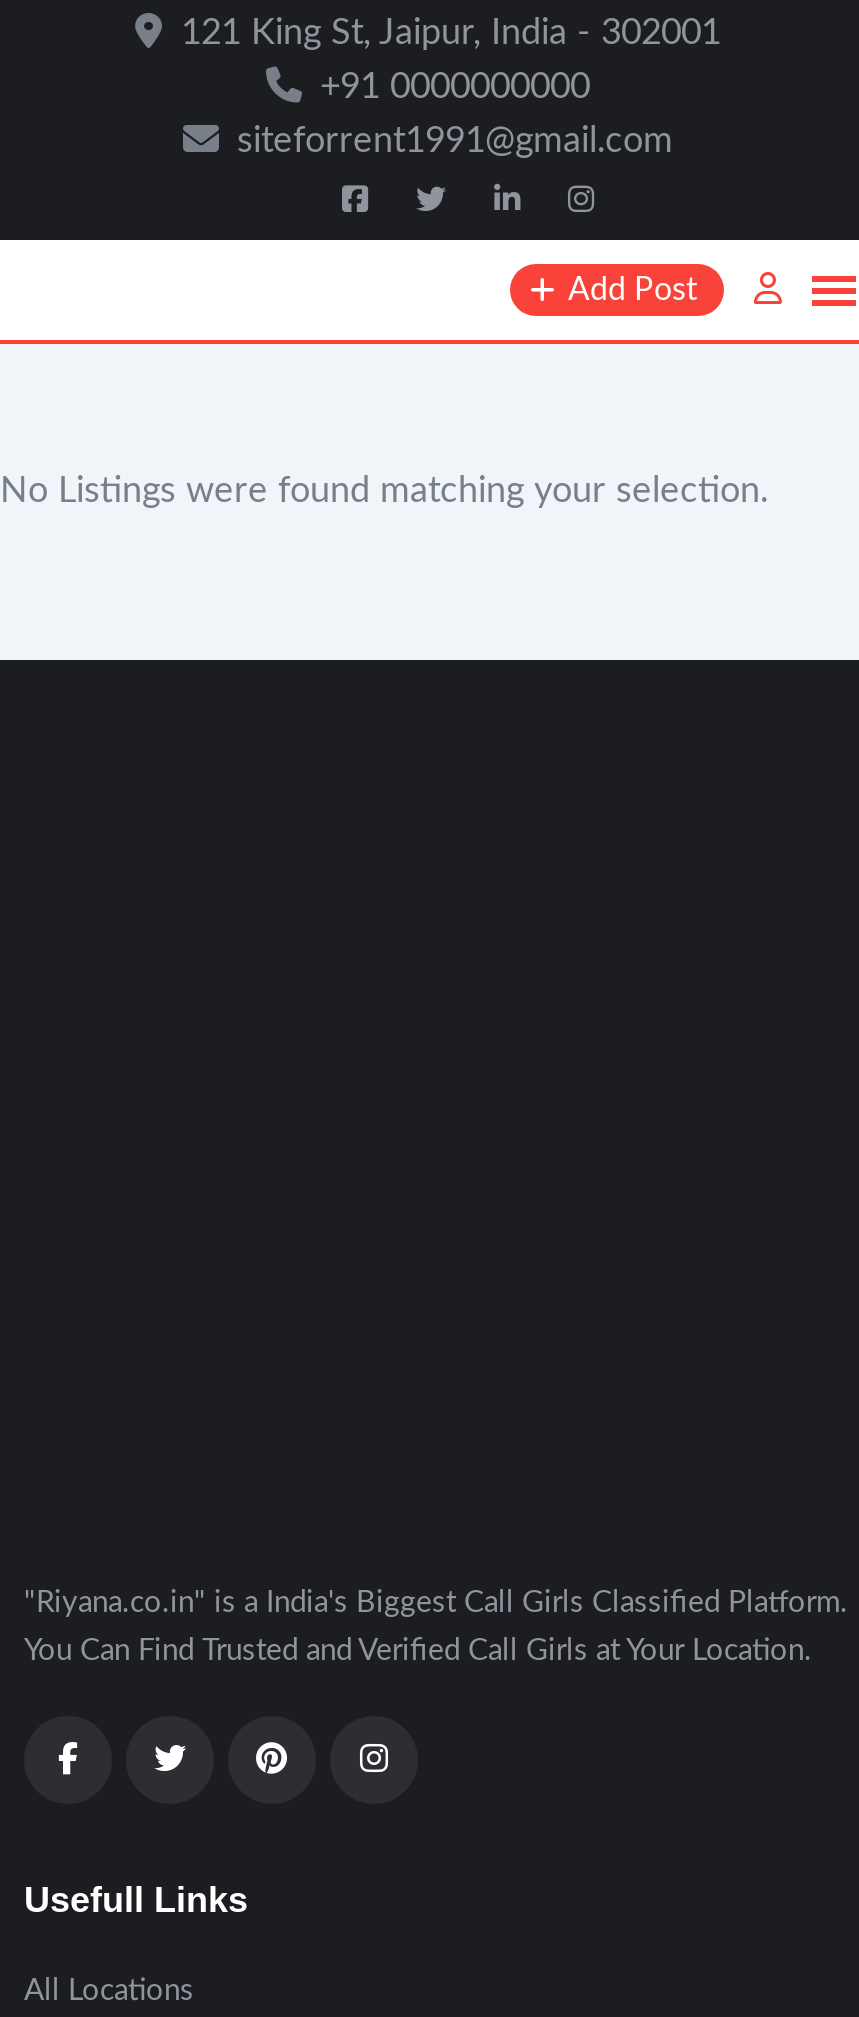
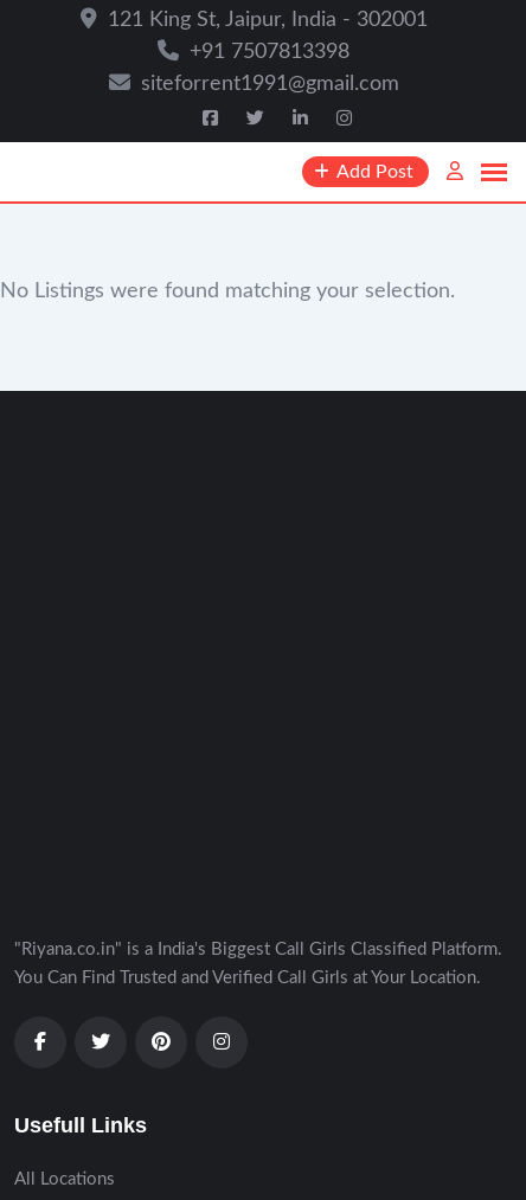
- +91 0000000000
+ +91 7507813398
